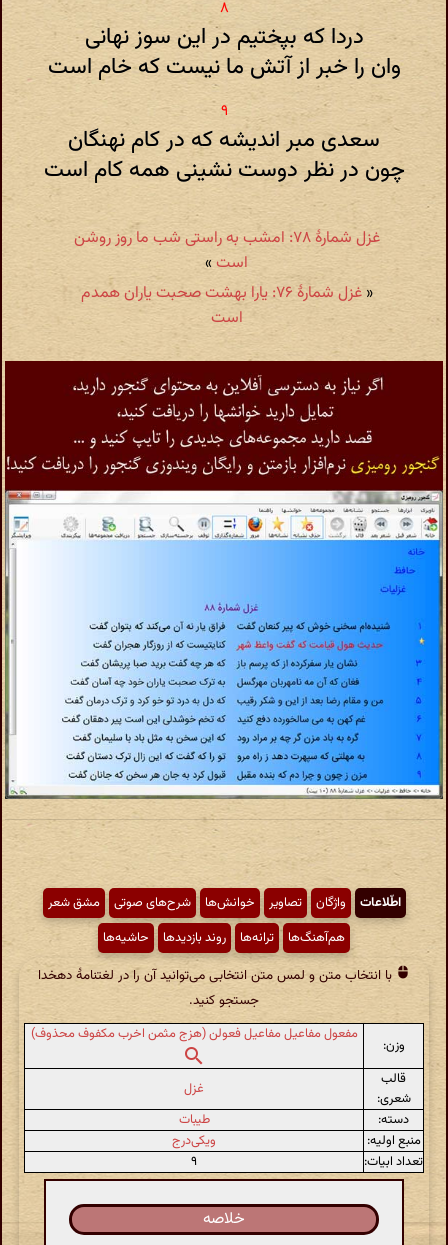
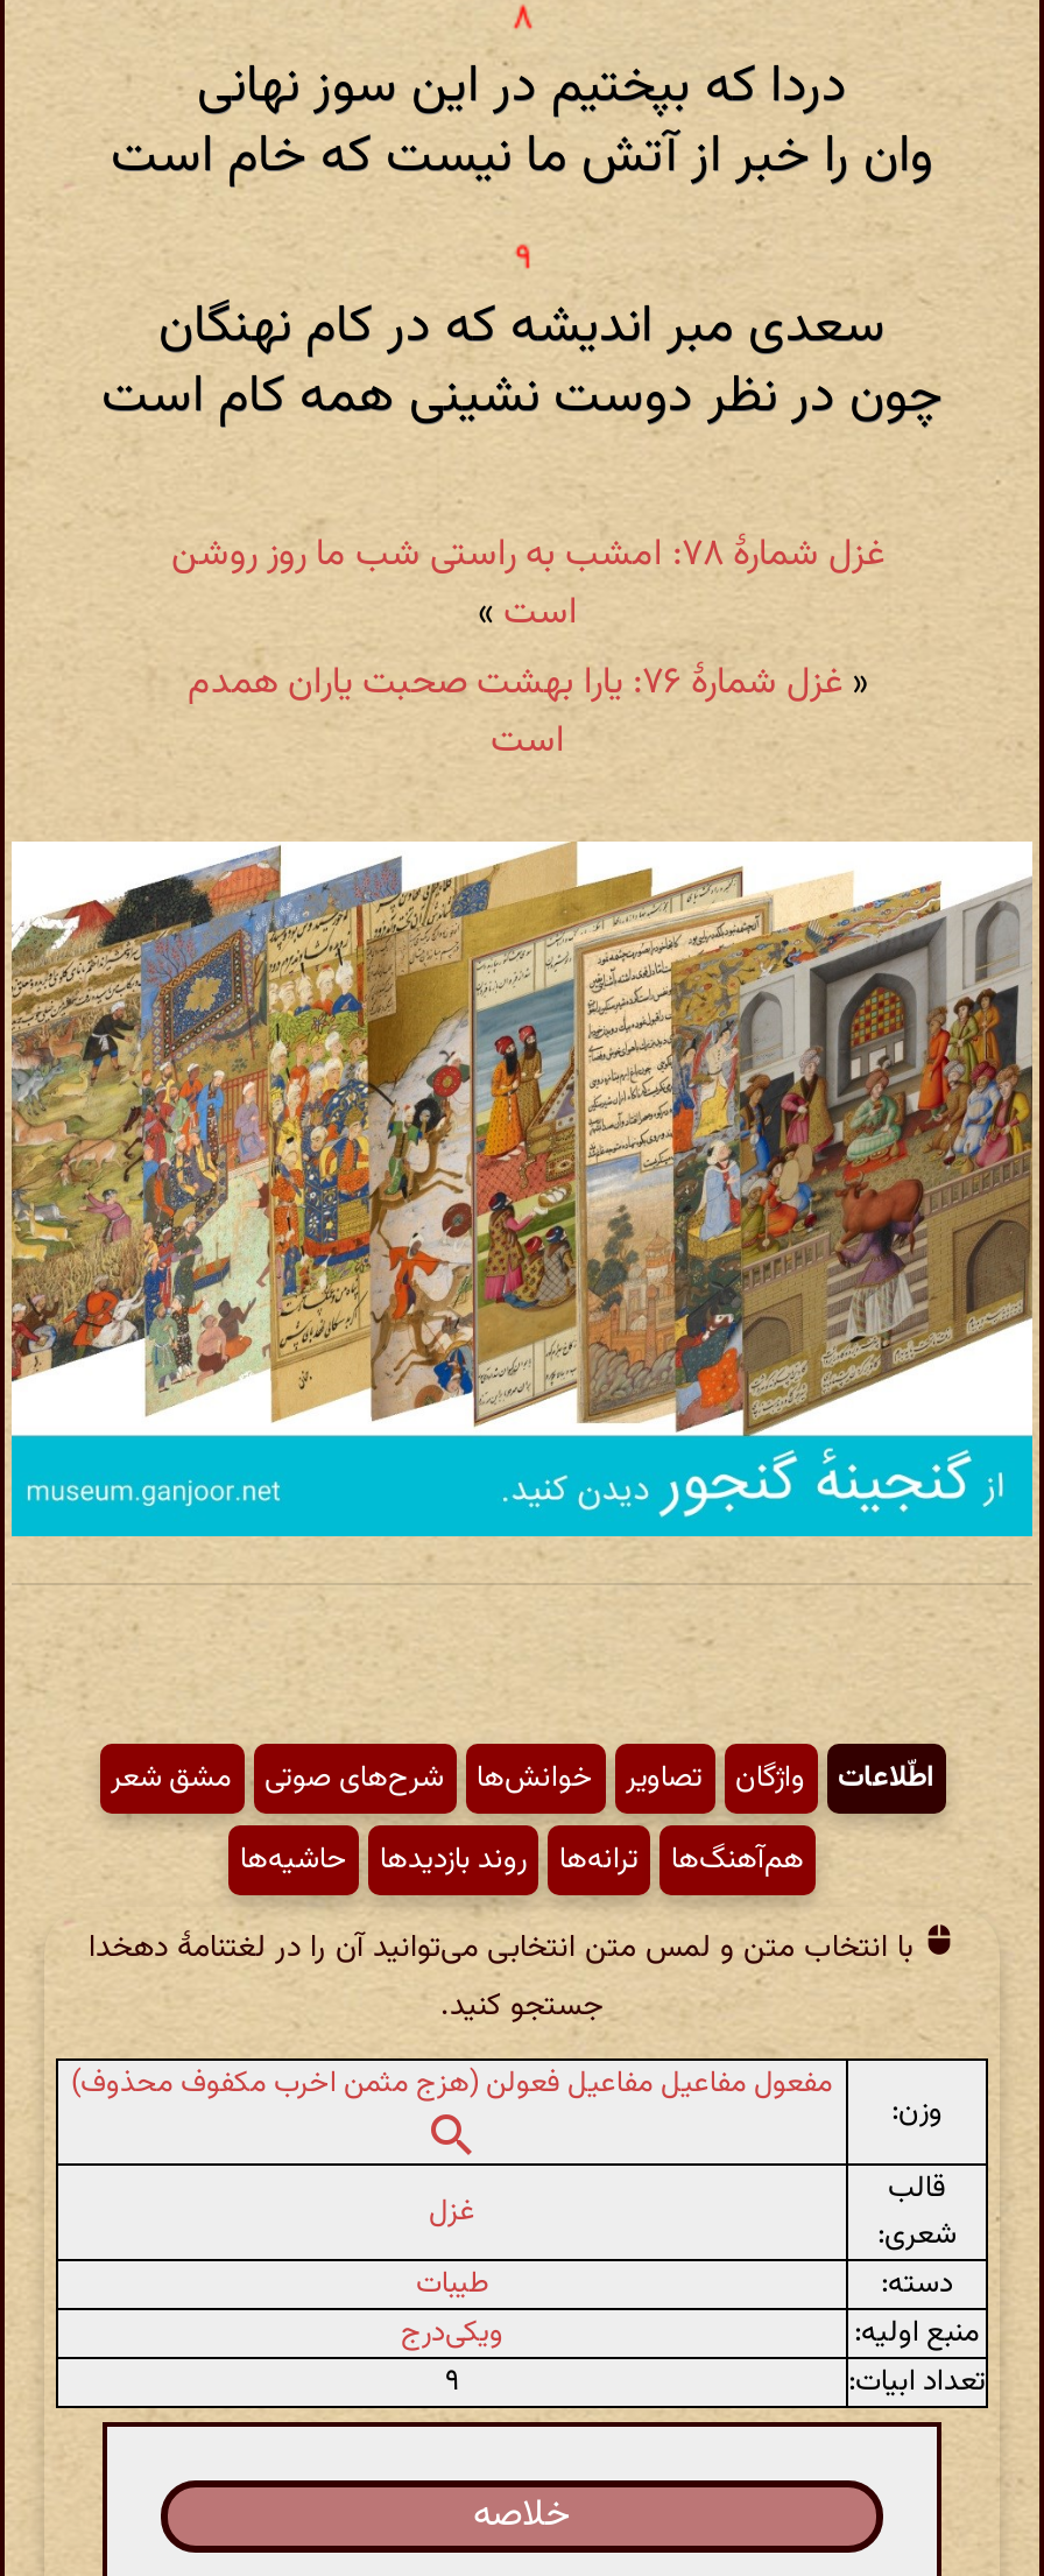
- [image]
+ [image]
